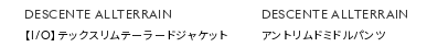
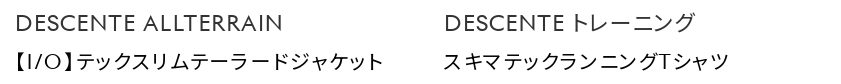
- DESCENTE ALLTERRAIN
- アントリムドミドルパンツ
+ DESCENTE トレーニング
+ スキマテックランニングTシャツ
